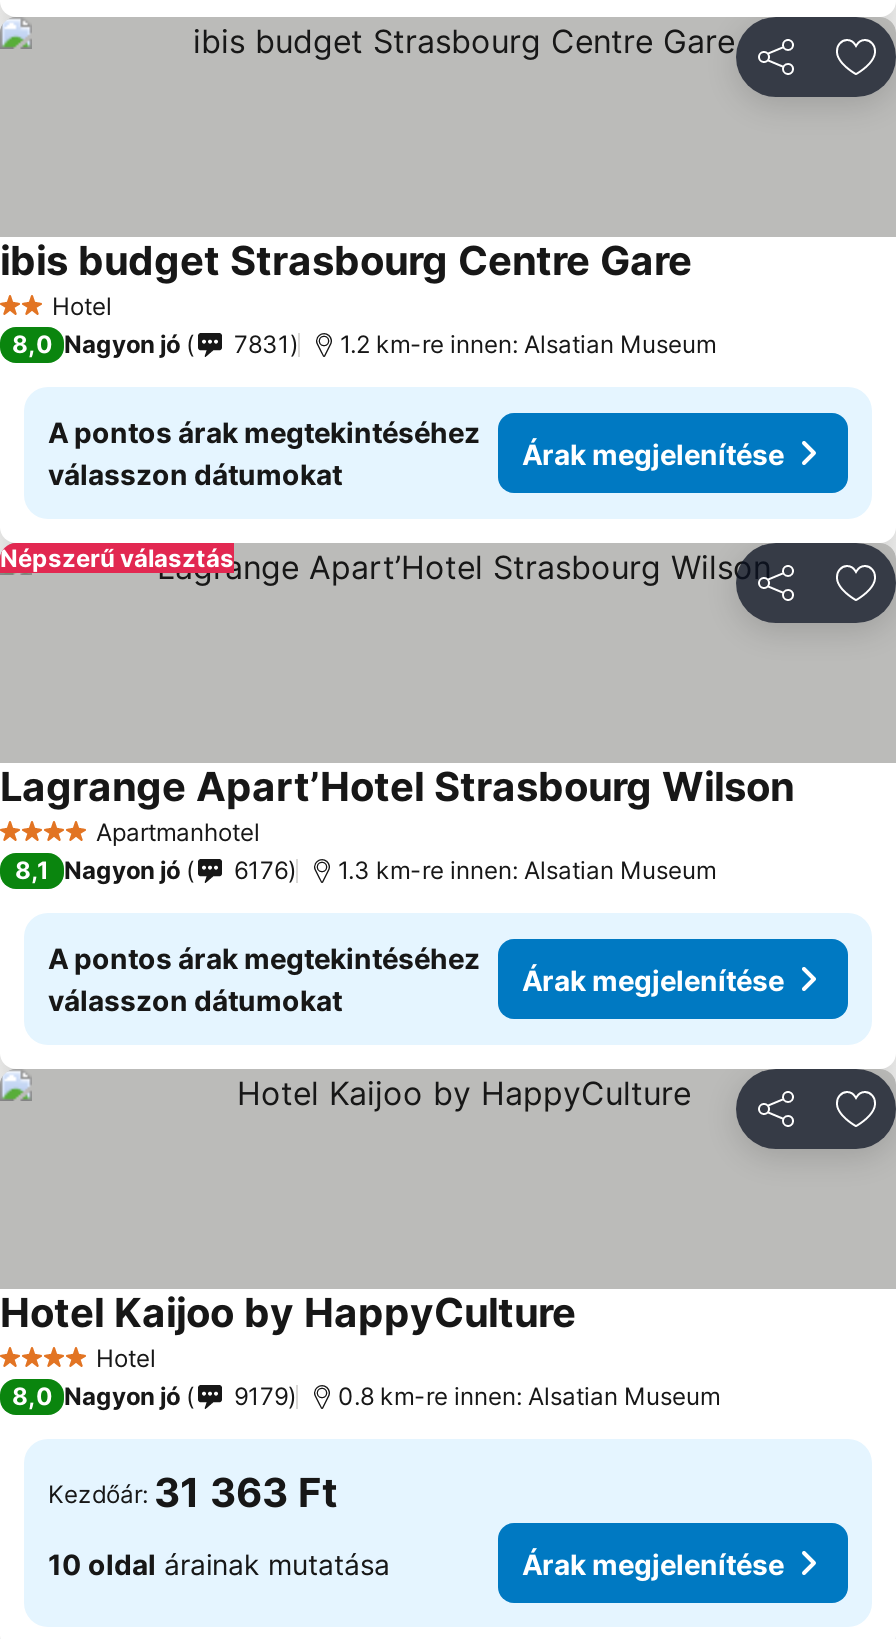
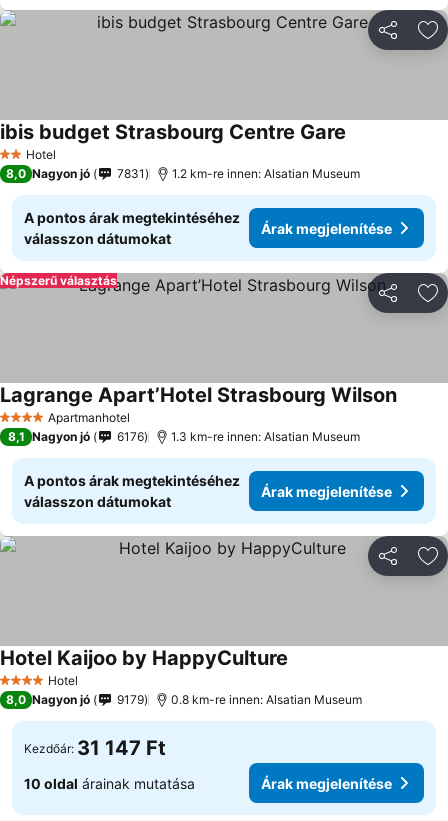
- Kezdőár: 31 363 Ft
+ Kezdőár: 31 147 Ft
